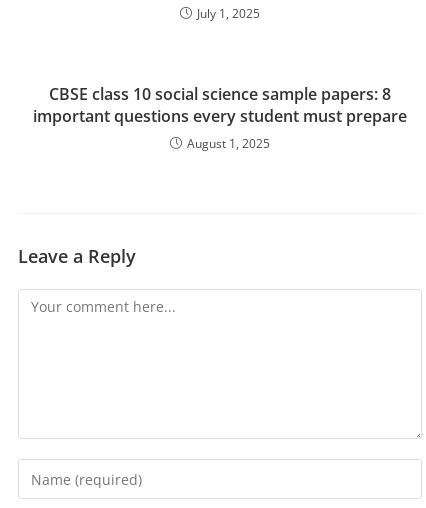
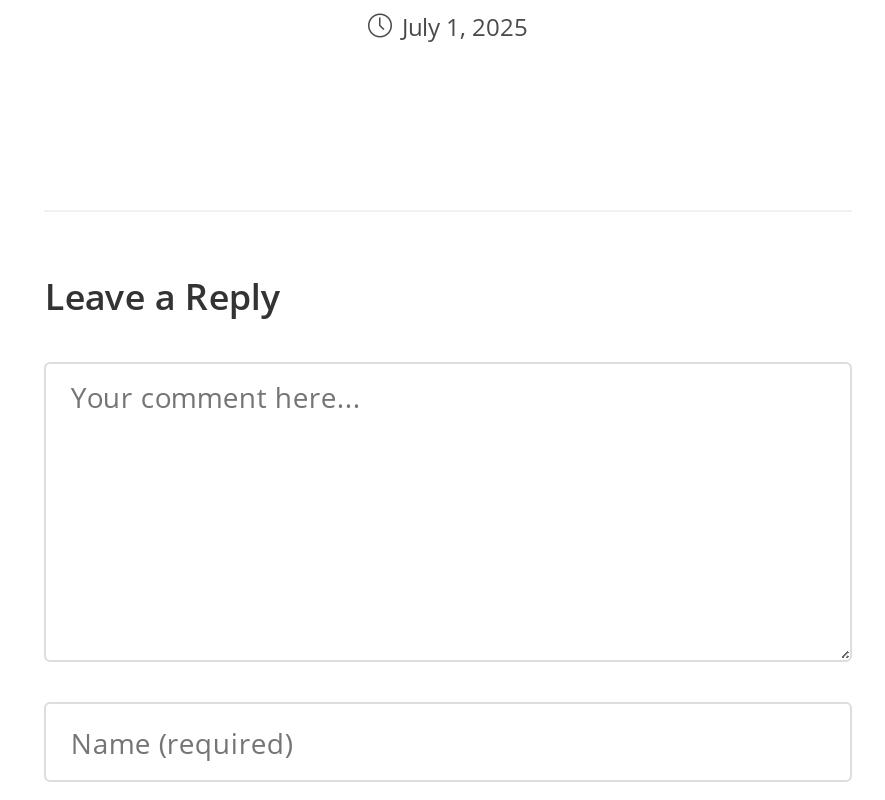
- CBSE class 10 social science sample papers: 8
- important questions every student must prepare
- August 1, 2025
